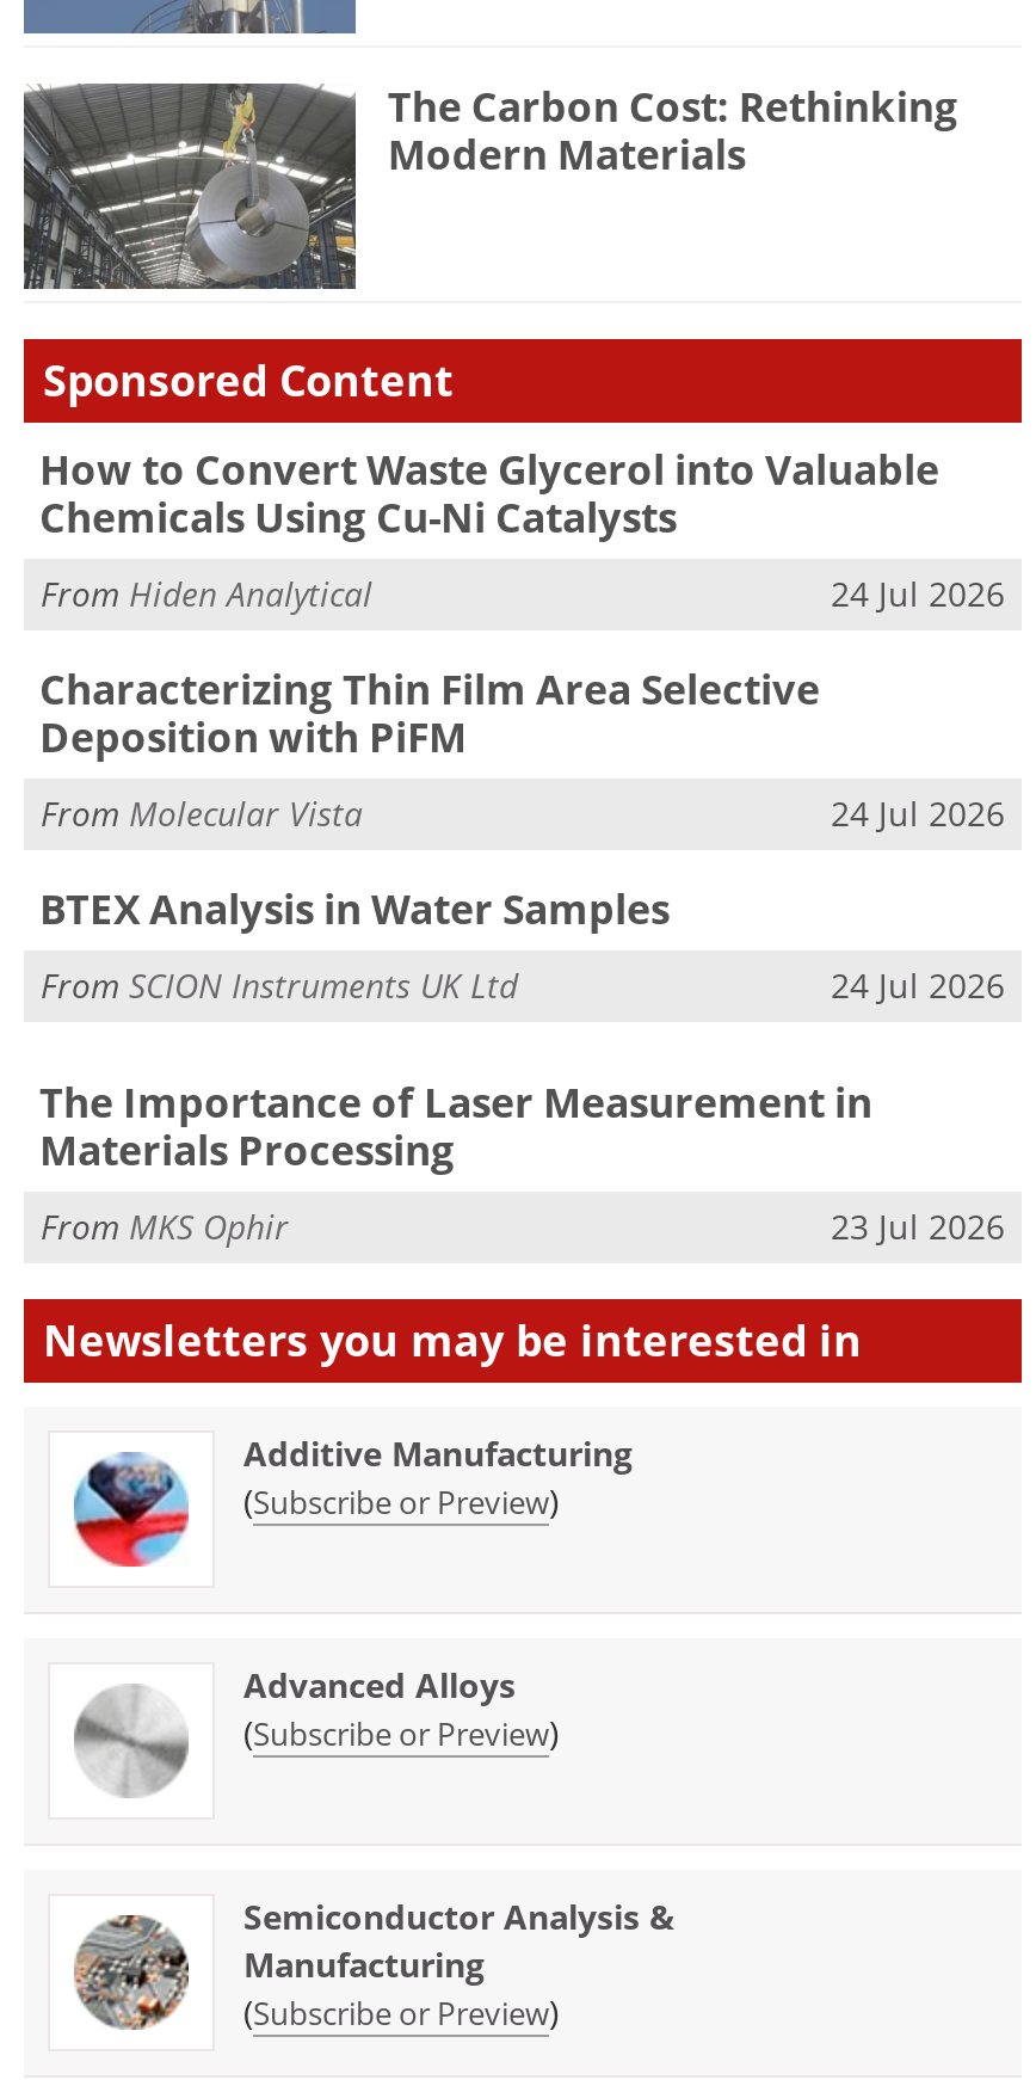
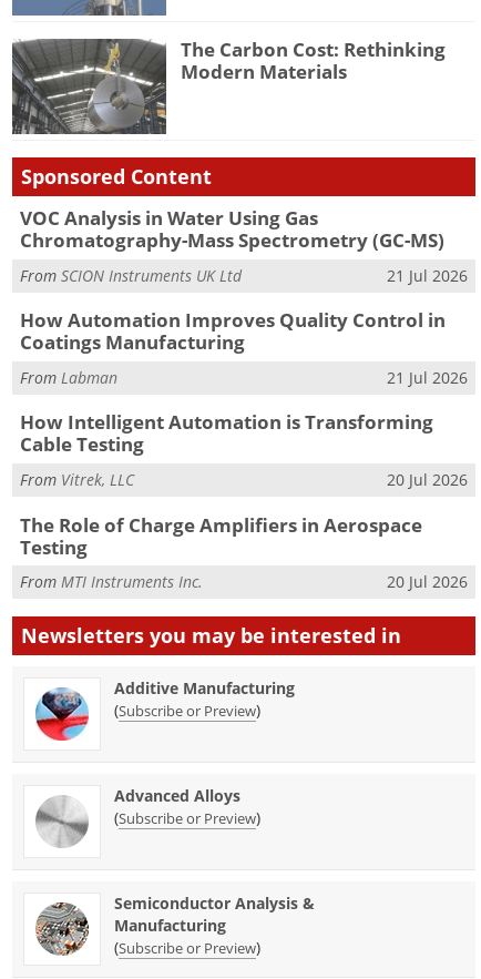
- How to Convert Waste Glycerol into Valuable
- Chemicals Using Cu-Ni Catalysts
- From Hiden Analytical
- 24 Jul 2026
- Characterizing Thin Film Area Selective
- Deposition with PiFM
- From Molecular Vista
- 24 Jul 2026
- BTEX Analysis in Water Samples
+ VOC Analysis in Water Using Gas
+ Chromatography-Mass Spectrometry (GC-MS)

- 24 Jul 2026
- The Importance of Laser Measurement in
- Materials Processing
- From MKS Ophir
- 23 Jul 2026
+ 21 Jul 2026
+ How Automation Improves Quality Control in
+ Coatings Manufacturing
+ From Labman
+ 21 Jul 2026
+ How Intelligent Automation is Transforming
+ Cable Testing
+ From Vitrek, LLC
+ 20 Jul 2026
+ The Role of Charge Amplifiers in Aerospace
+ Testing
+ From MTI Instruments Inc.
+ 20 Jul 2026

moved up: From SCION Instruments UK Ltd
